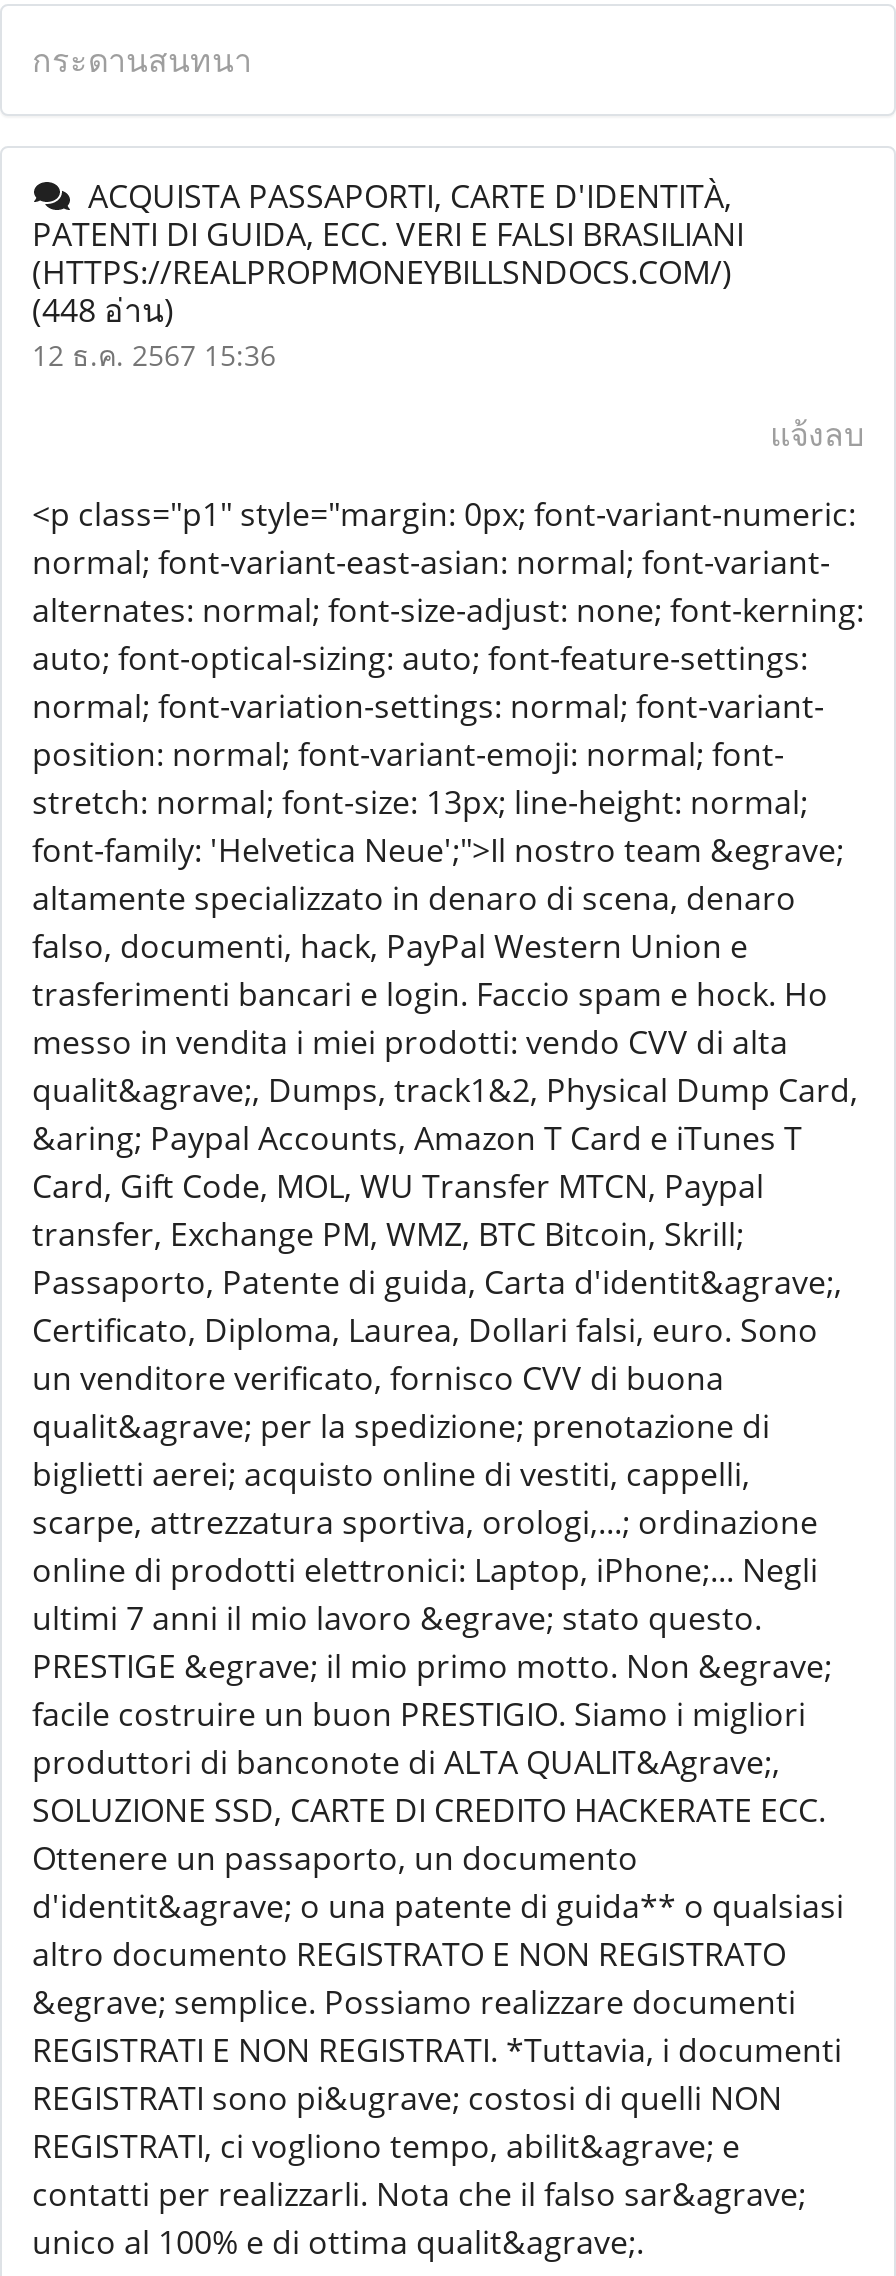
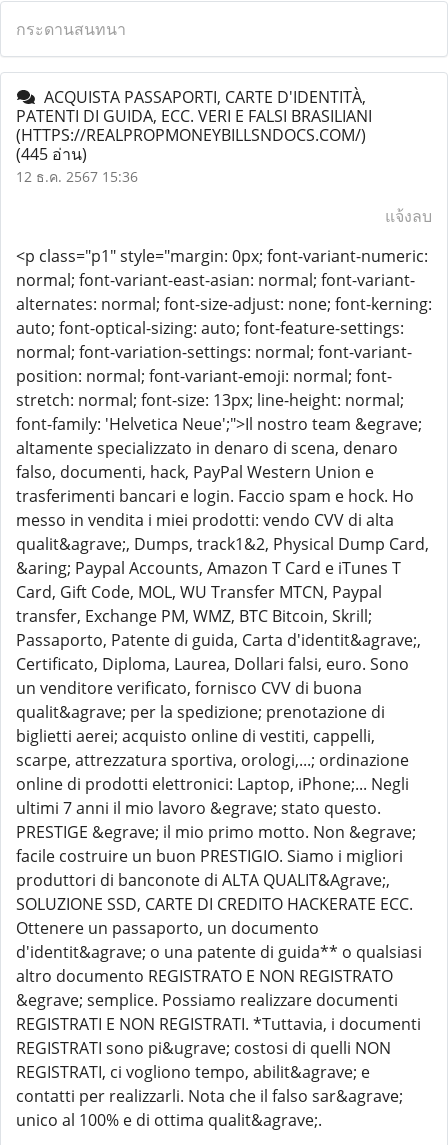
- (448 อ่าน)
+ (445 อ่าน)
